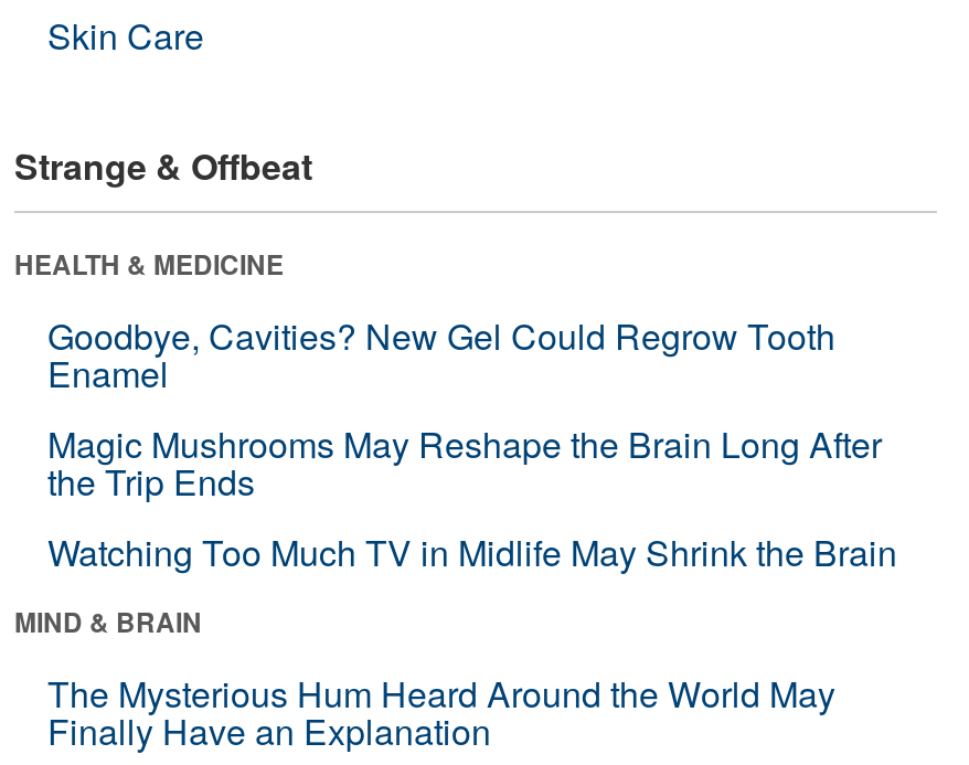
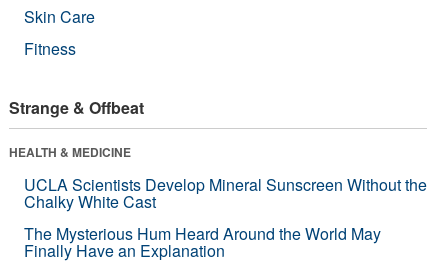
+ Fitness

moved down: Strange & Offbeat | HEALTH & MEDICINE

- Goodbye, Cavities? New Gel Could Regrow Tooth
- Enamel
- Magic Mushrooms May Reshape the Brain Long After
- the Trip Ends
- Watching Too Much TV in Midlife May Shrink the Brain
- MIND & BRAIN
+ UCLA Scientists Develop Mineral Sunscreen Without the
+ Chalky White Cast
